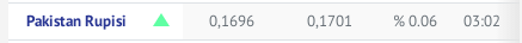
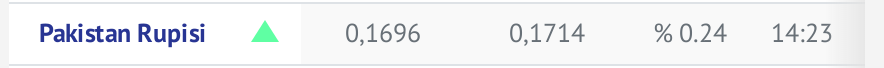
- 0,1701
+ 0,1714

- % 0.06
+ % 0.24

- 03:02
+ 14:23
